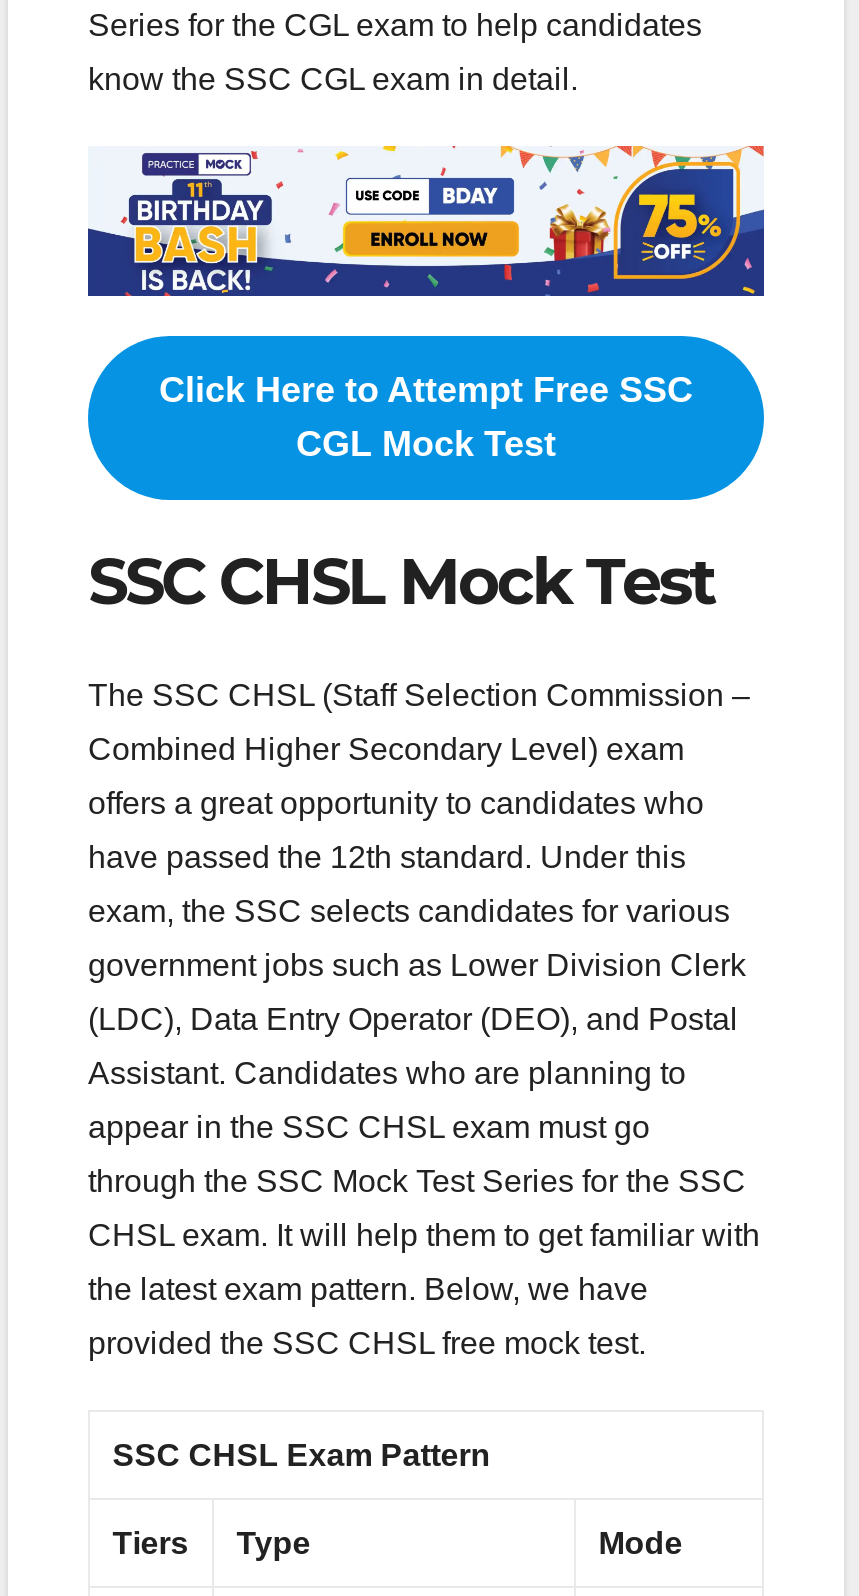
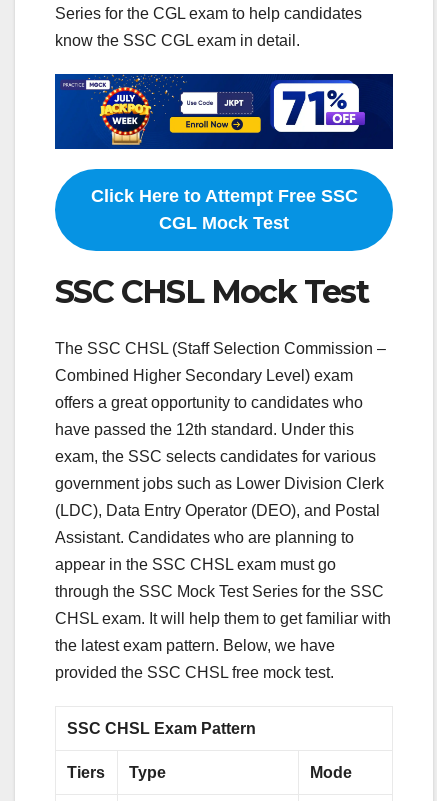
- [image]
+ [image]
